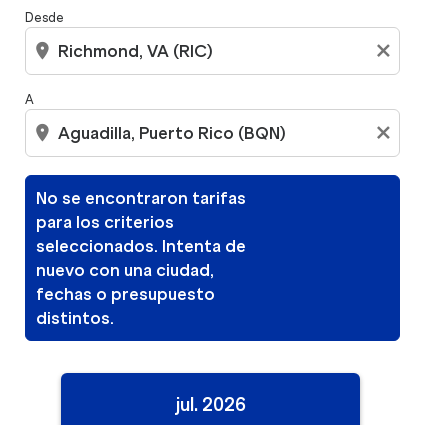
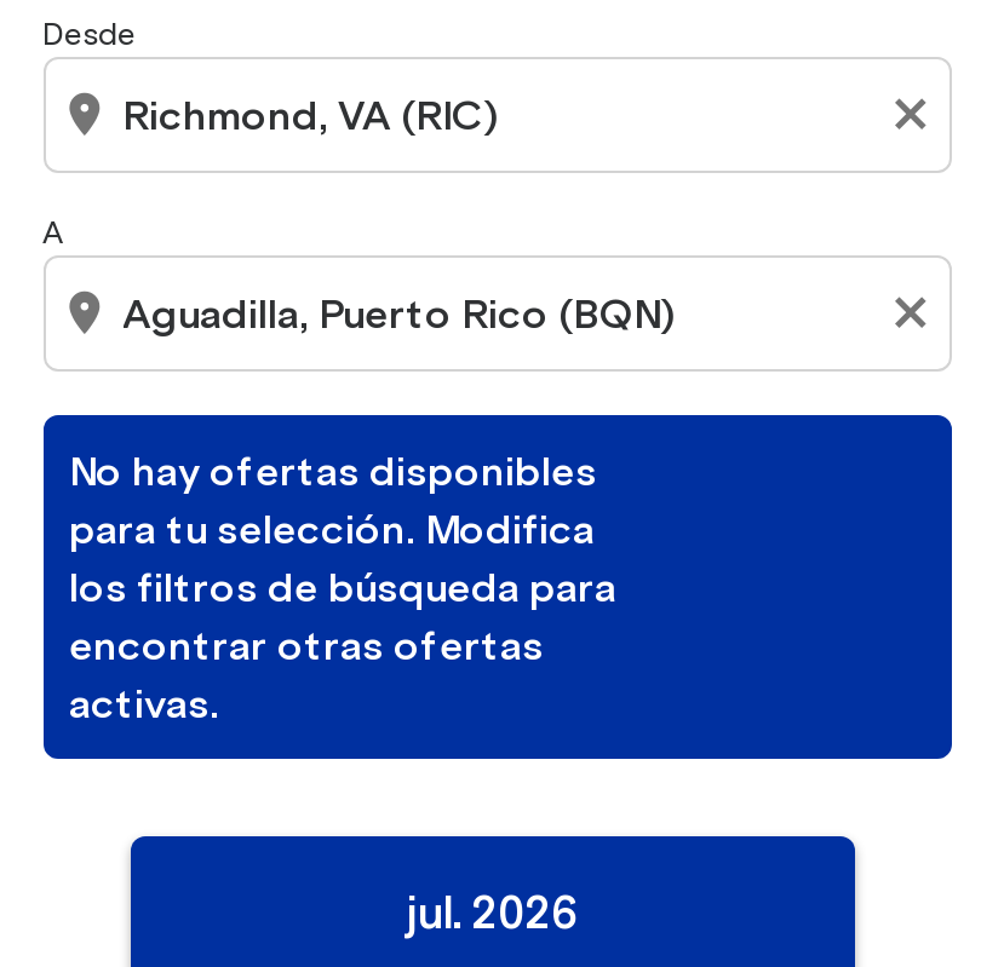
- No se encontraron tarifas
- para los criterios
- seleccionados. Intenta de
- nuevo con una ciudad,
- fechas o presupuesto
- distintos.
+ No hay ofertas disponibles
+ para tu selección. Modifica
+ los filtros de búsqueda para
+ encontrar otras ofertas
+ activas.
